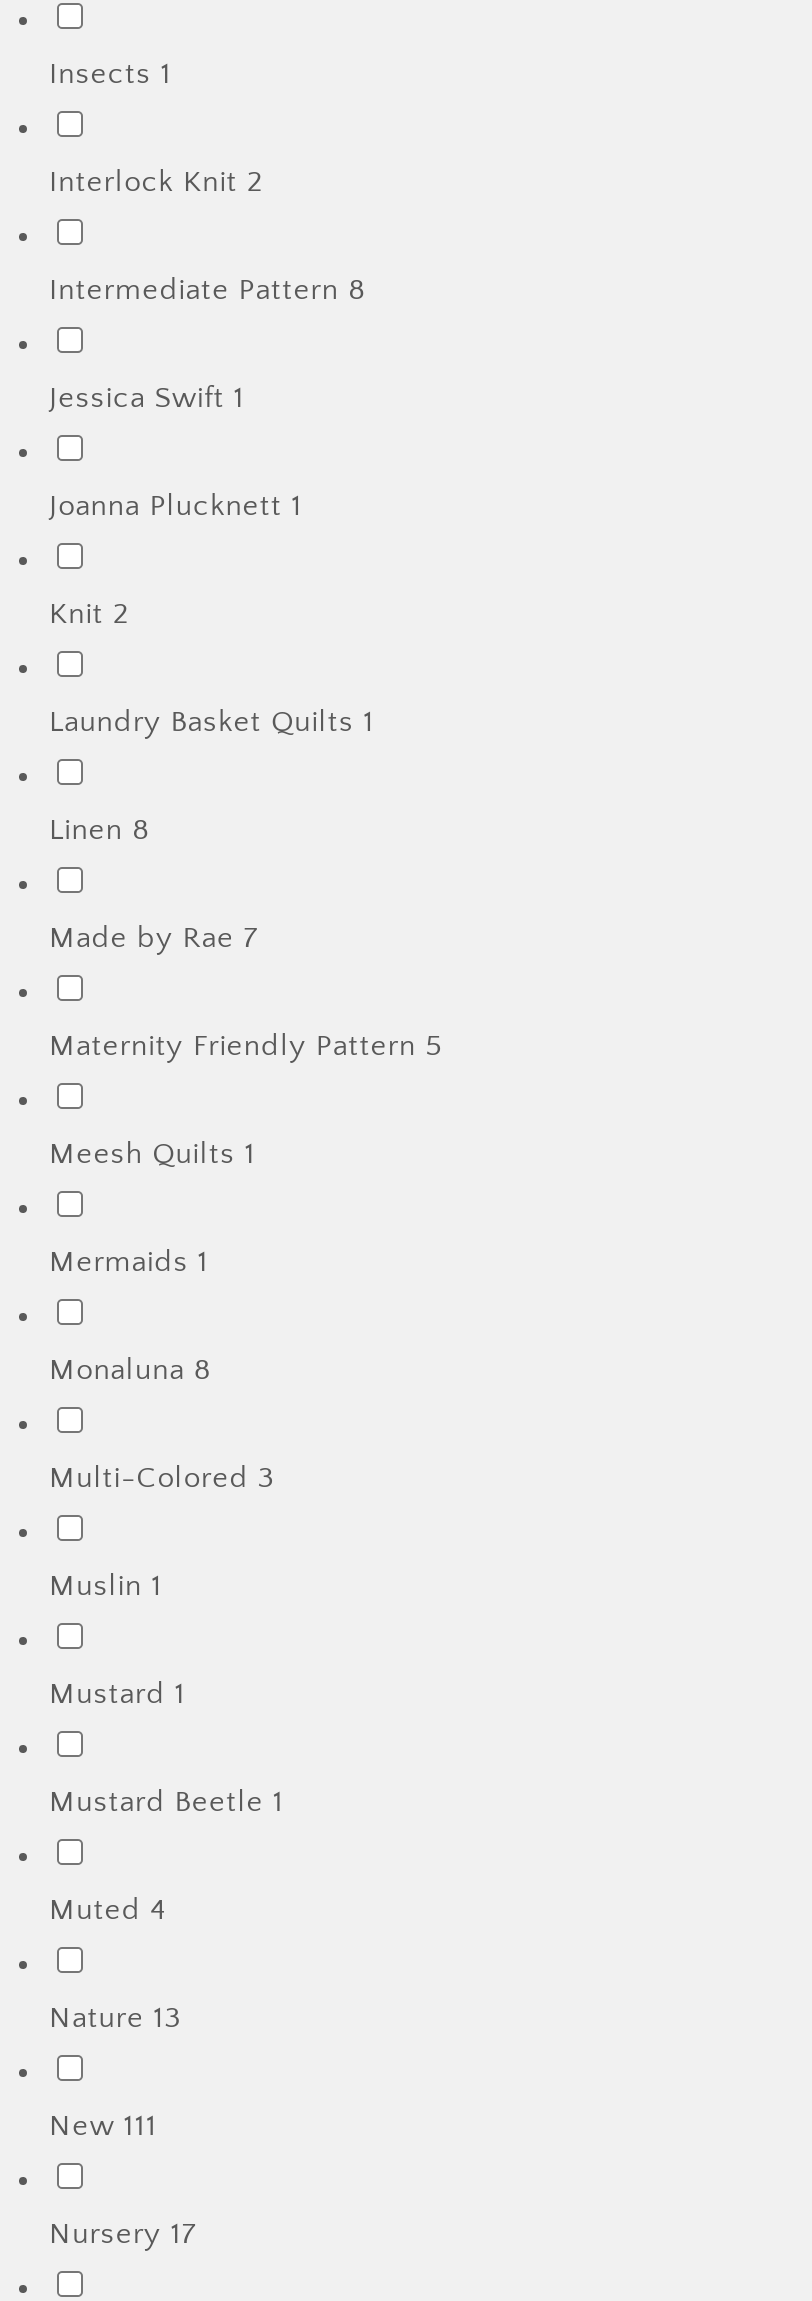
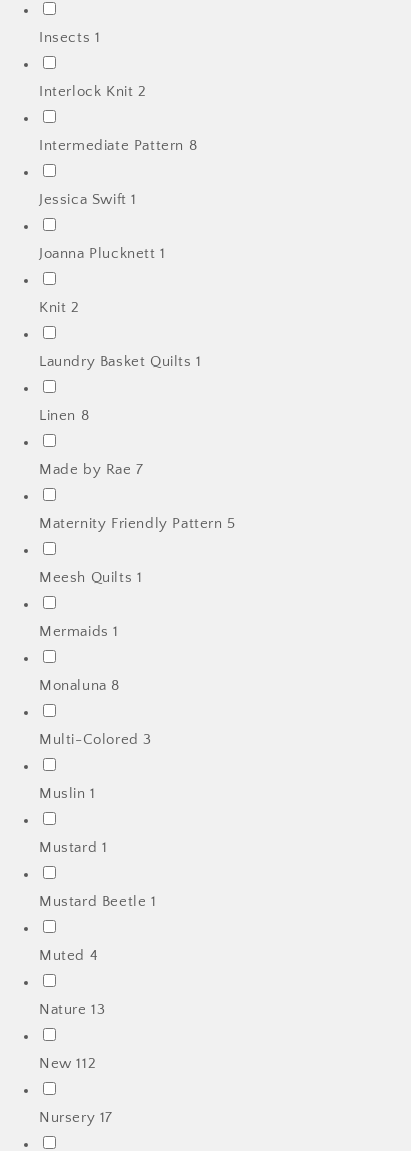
- New 111
+ New 112
